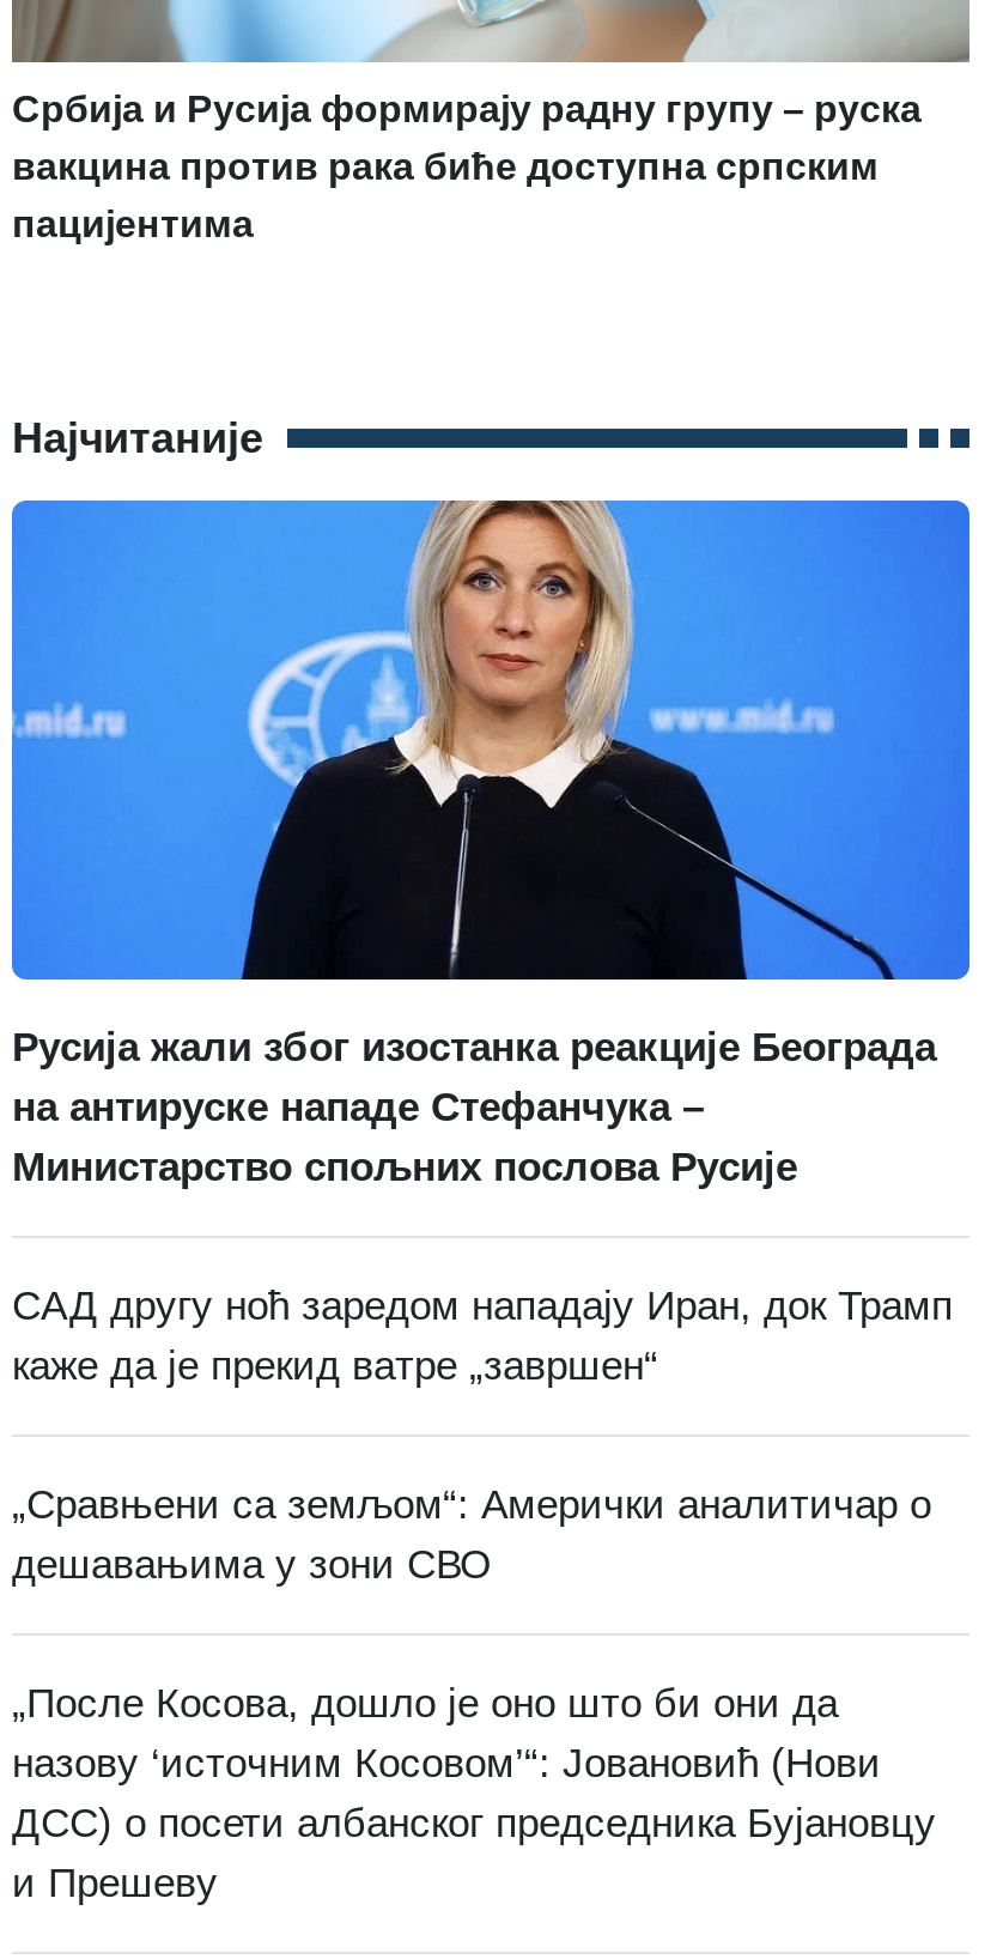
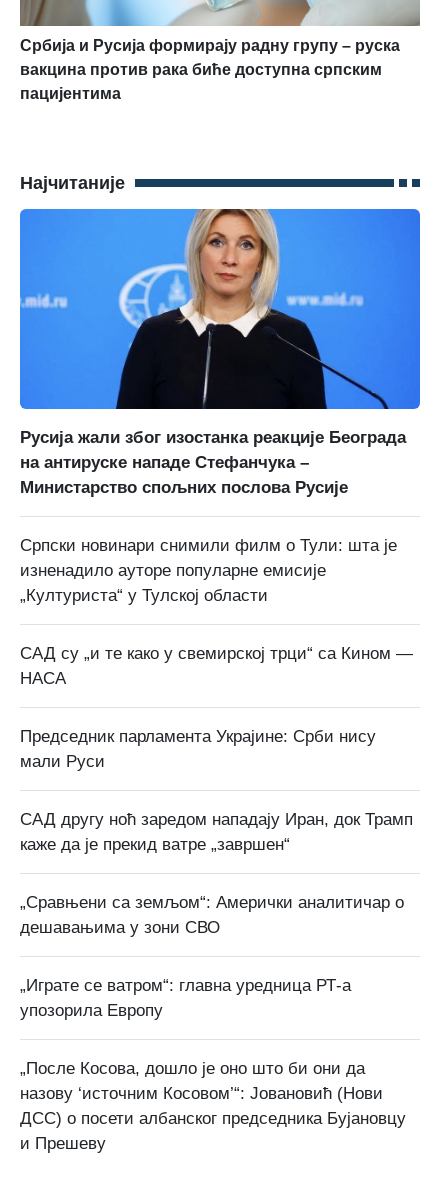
+ Српски новинари снимили филм о Тули: шта је
+ изненадило ауторе популарне емисије
+ „Културиста“ у Тулској области
+ САД су „и те како у свемирској трци“ са Кином —
+ НАСА
+ Председник парламента Украјине: Срби нису
+ мали Руси

+ „Играте се ватром“: главна уредница РТ-а
+ упозорила Европу
